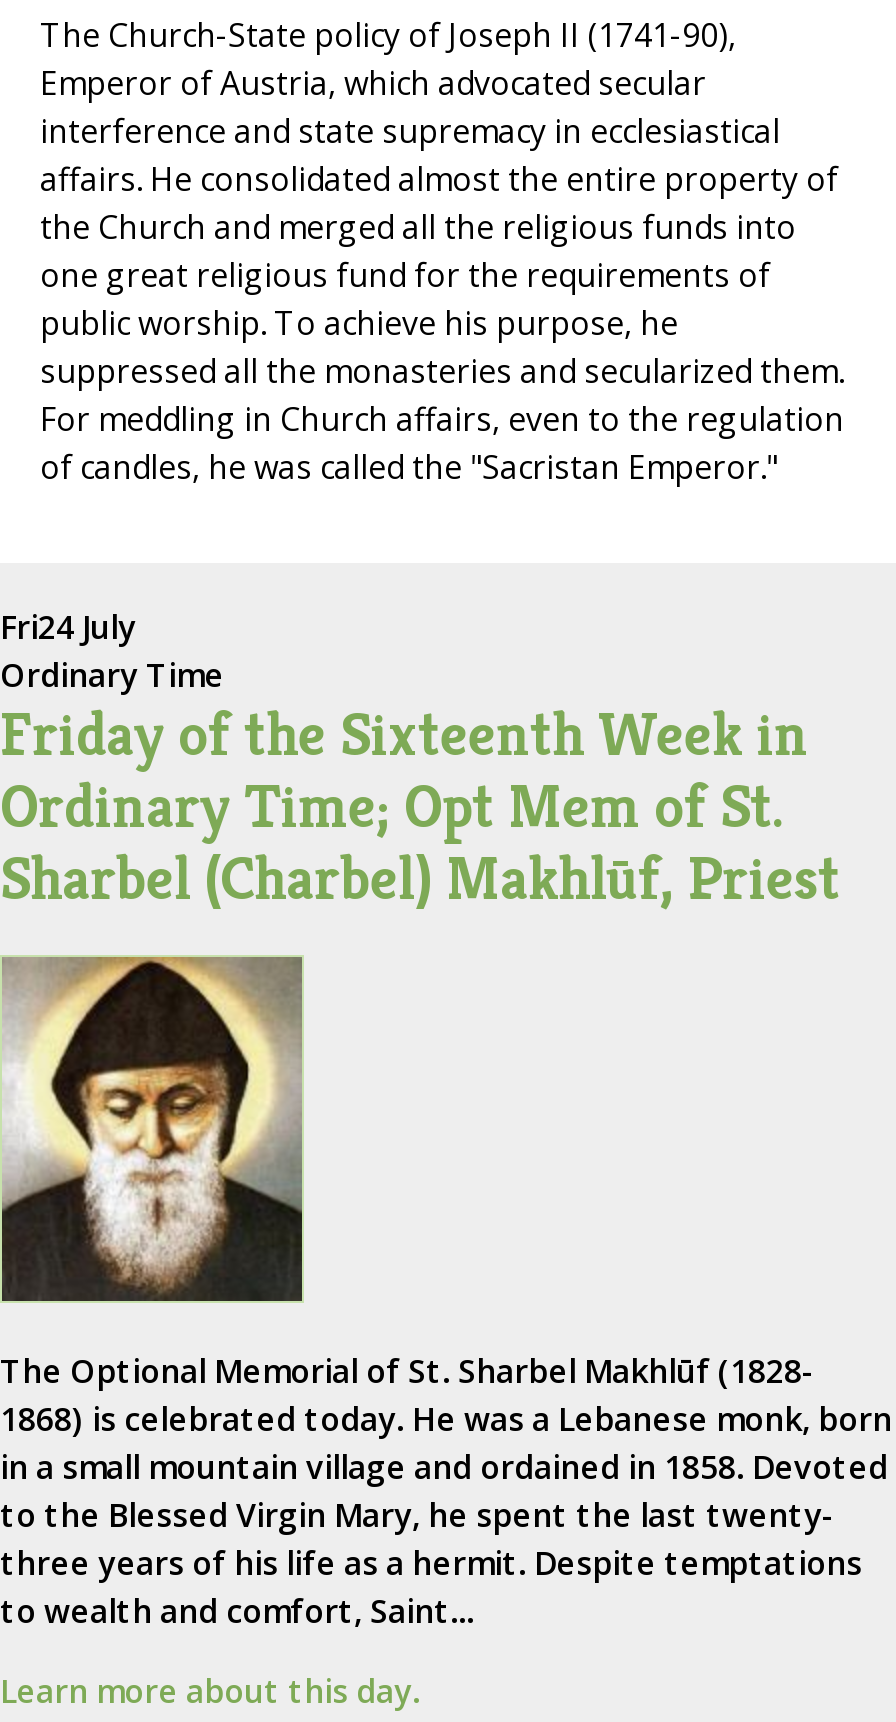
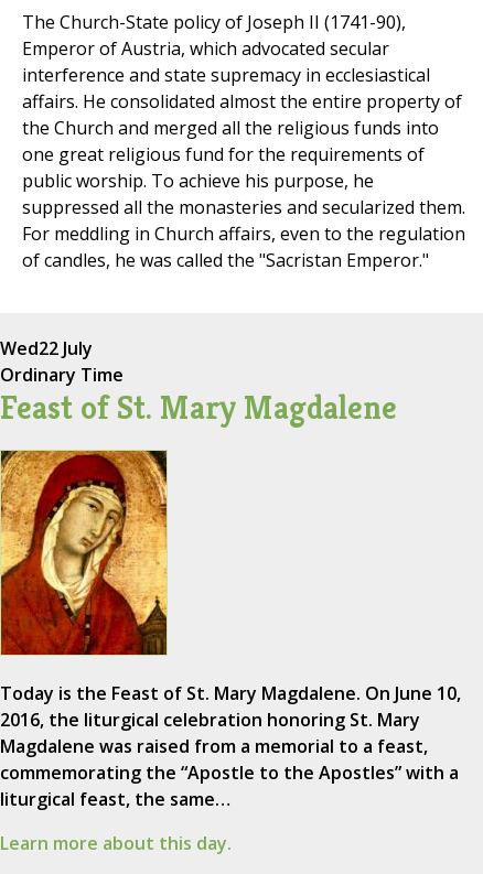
- Fri24 July
+ Wed22 July

- Friday of the Sixteenth Week in
- Ordinary Time; Opt Mem of St.
- Sharbel (Charbel) Makhlūf, Priest
+ Feast of St. Mary Magdalene

- [image]
+ [image]

- The Optional Memorial of St. Sharbel Makhlūf (1828-
- 1868) is celebrated today. He was a Lebanese monk, born
- in a small mountain village and ordained in 1858. Devoted
- to the Blessed Virgin Mary, he spent the last twenty-
- three years of his life as a hermit. Despite temptations
- to wealth and comfort, Saint…
+ Today is the Feast of St. Mary Magdalene. On June 10,
+ 2016, the liturgical celebration honoring St. Mary
+ Magdalene was raised from a memorial to a feast,
+ commemorating the “Apostle to the Apostles” with a
+ liturgical feast, the same…
